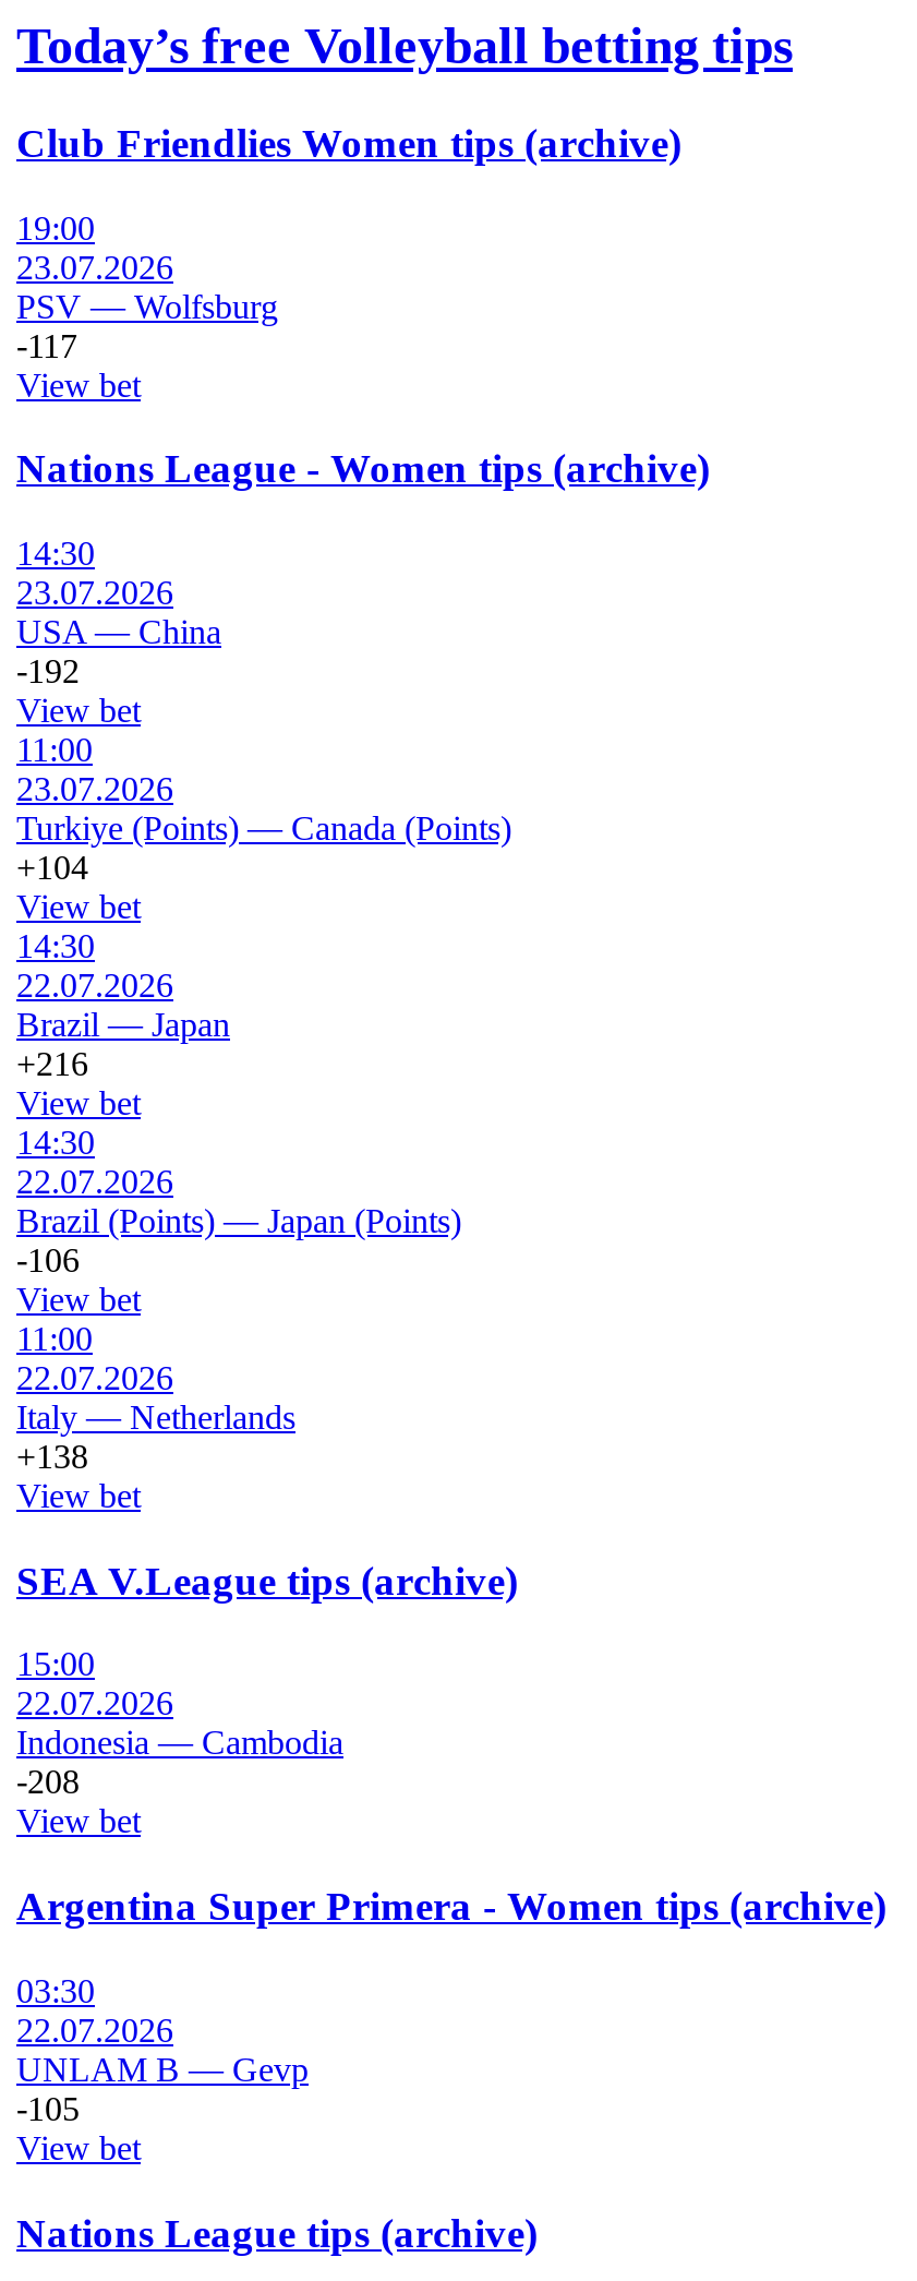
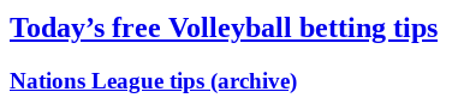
- Club Friendlies Women tips (archive)
- 19:00
- 23.07.2026
- PSV — Wolfsburg
- -117
- View bet
- Nations League - Women tips (archive)
- 14:30
- 23.07.2026
- USA — China
- -192
- View bet
- 11:00
- 23.07.2026
- Turkiye (Points) — Canada (Points)
- +104
- View bet
- 14:30
- 22.07.2026
- Brazil — Japan
- +216
- View bet
- 14:30
- 22.07.2026
- Brazil (Points) — Japan (Points)
- -106
- View bet
- 11:00
- 22.07.2026
- Italy — Netherlands
- +138
- View bet
- SEA V.League tips (archive)
- 15:00
- 22.07.2026
- Indonesia — Cambodia
- -208
- View bet
- Argentina Super Primera - Women tips (archive)
- 03:30
- 22.07.2026
- UNLAM B — Gevp
- -105
- View bet
